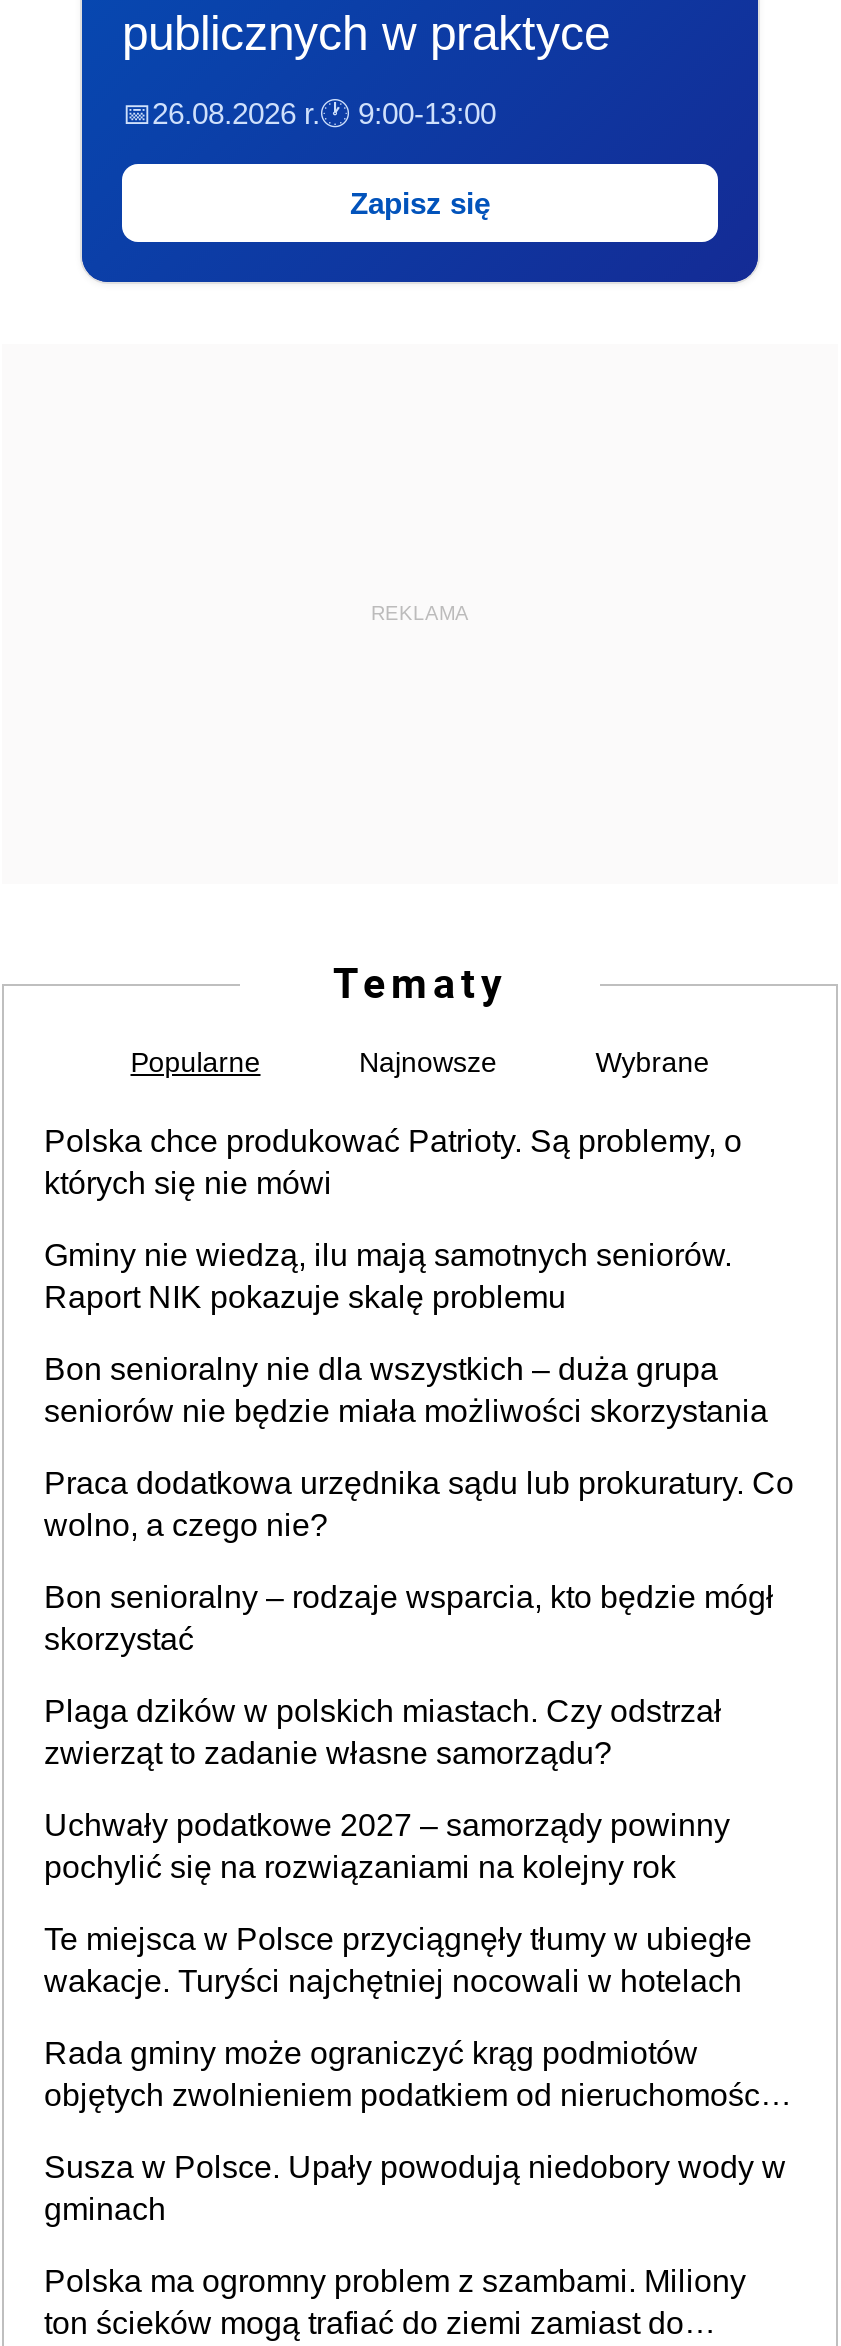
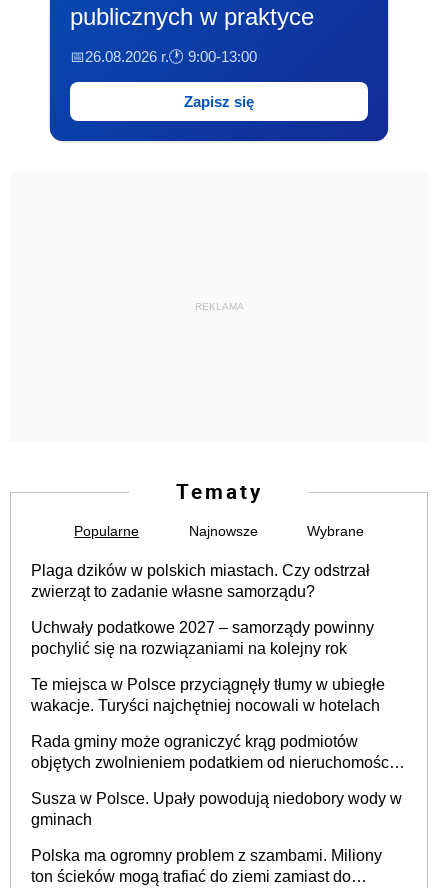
- Polska chce produkować Patrioty. Są problemy, o
- których się nie mówi
- Gminy nie wiedzą, ilu mają samotnych seniorów.
- Raport NIK pokazuje skalę problemu
- Bon senioralny nie dla wszystkich – duża grupa
- seniorów nie będzie miała możliwości skorzystania
- Praca dodatkowa urzędnika sądu lub prokuratury. Co
- wolno, a czego nie?
- Bon senioralny – rodzaje wsparcia, kto będzie mógł
- skorzystać
